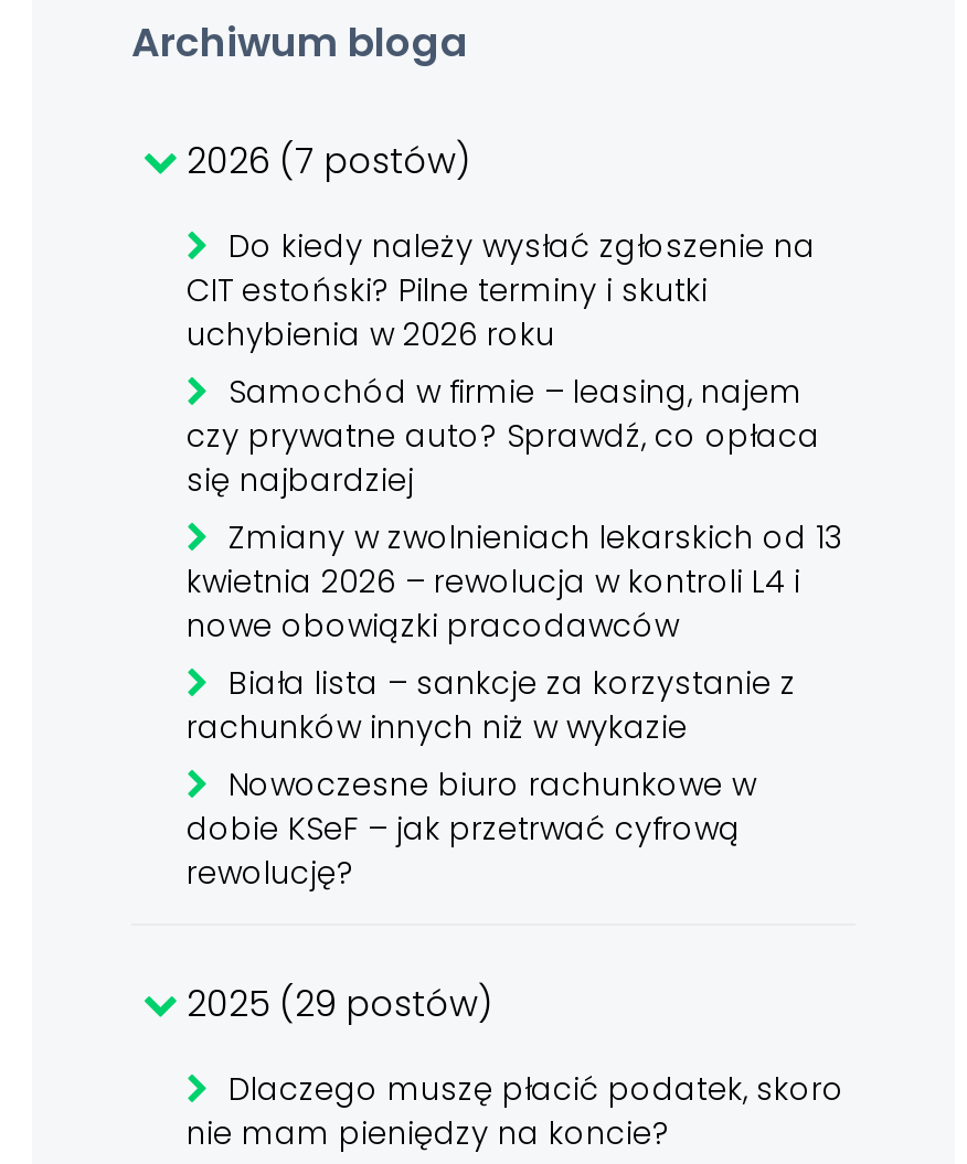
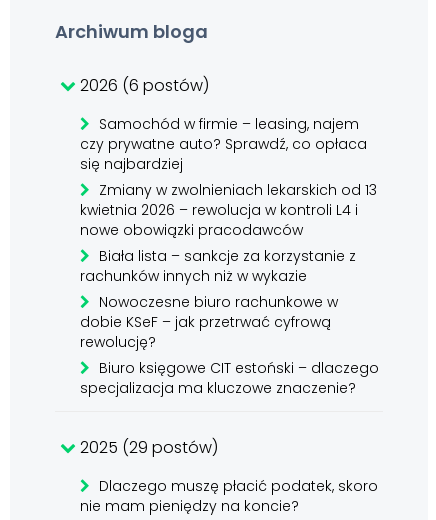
- 2026 (7 postów)
- Do kiedy należy wysłać zgłoszenie na
- CIT estoński? Pilne terminy i skutki
- uchybienia w 2026 roku
+ 2026 (6 postów)

moved up: Samochód w firmie – leasing, najem | czy prywatne auto? Sprawdź, co opłaca | się najbardziej | ... | dobie KSeF – jak przetrwać cyfrową | rewolucję?

+ Biuro księgowe CIT estoński – dlaczego
+ specjalizacja ma kluczowe znaczenie?
